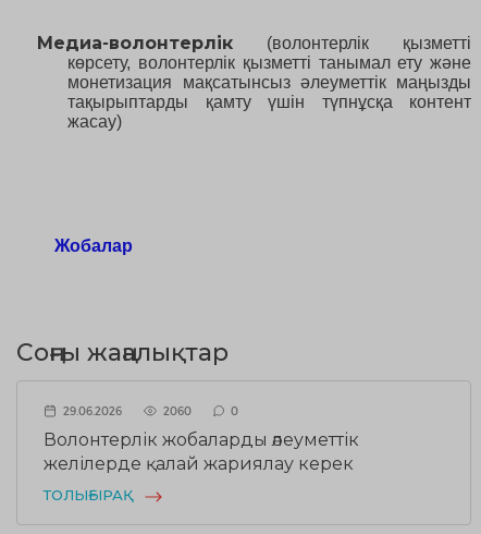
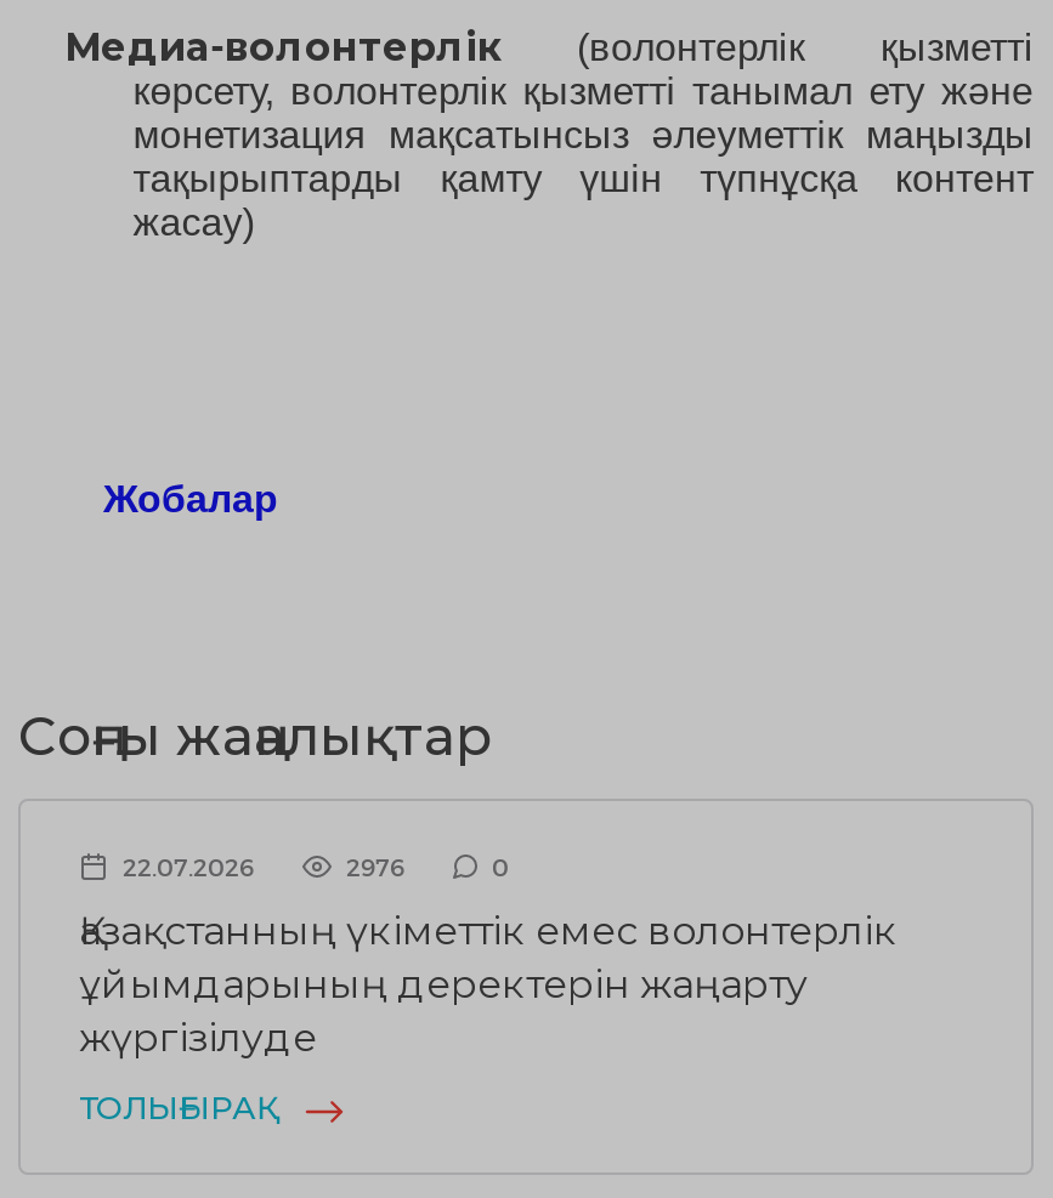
- 29.06.2026
+ 22.07.2026

- 2060
+ 2976

- Волонтерлік жобаларды әлеуметтік
- желілерде қалай жариялау керек
+ Қазақстанның үкіметтік емес волонтерлік
+ ұйымдарының деректерін жаңарту
+ жүргізілуде
